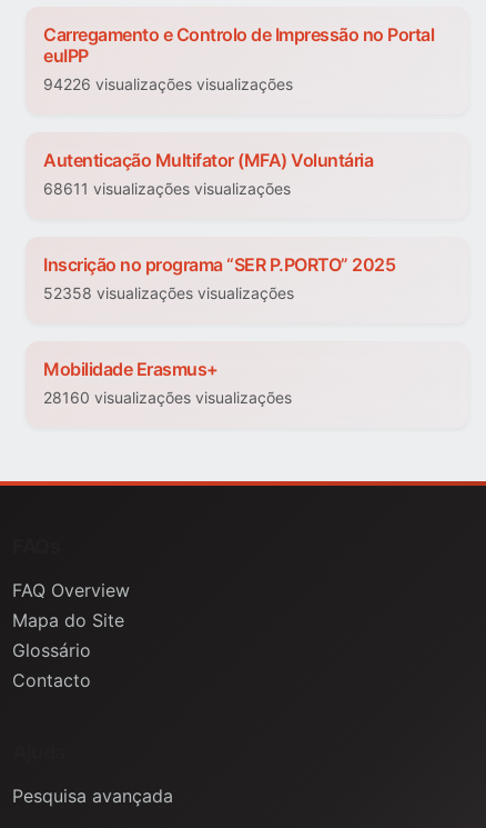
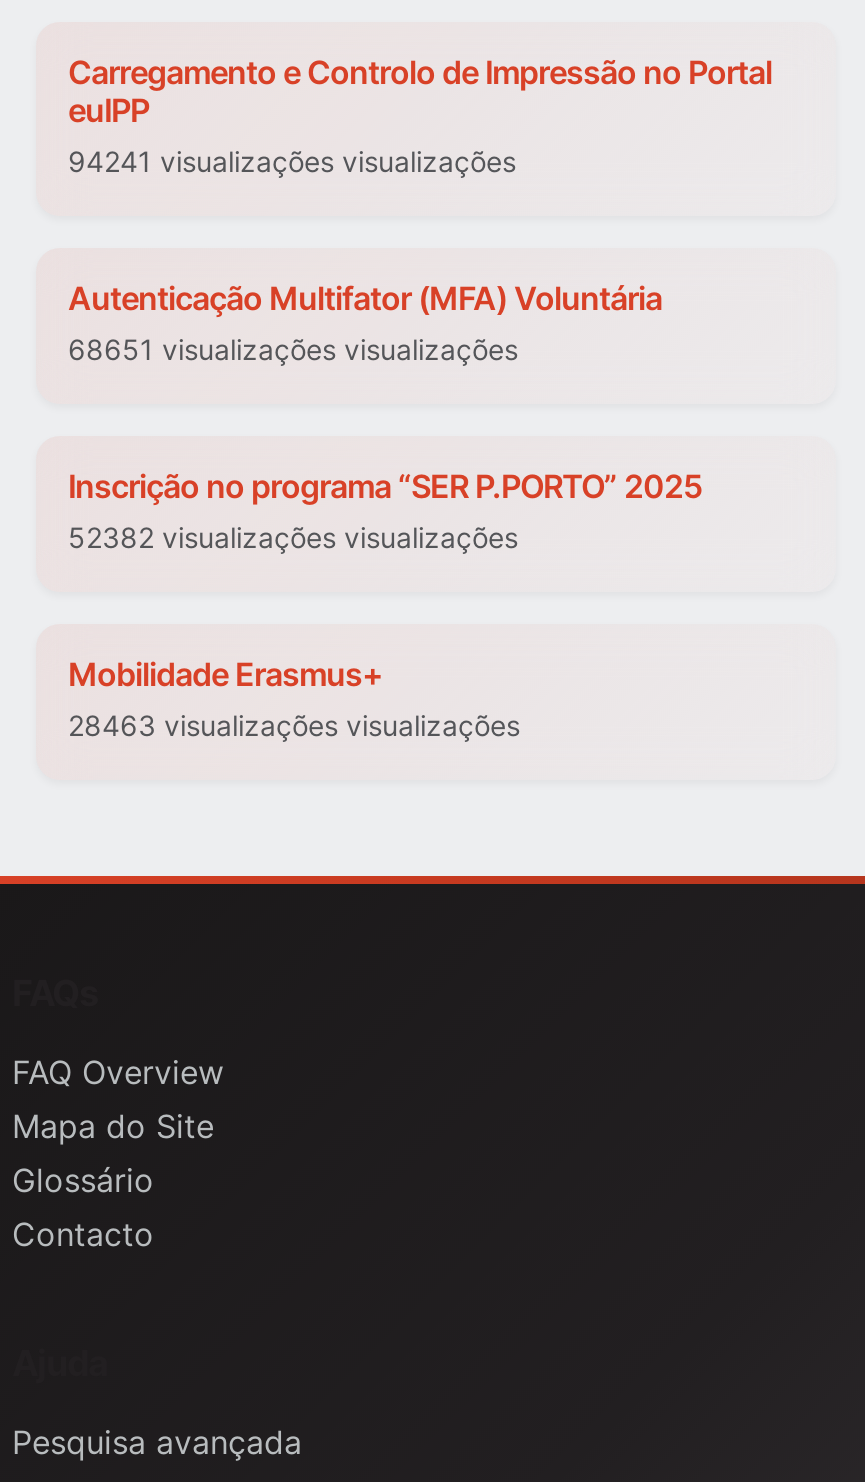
- 94226 visualizações visualizações
+ 94241 visualizações visualizações

- 68611 visualizações visualizações
+ 68651 visualizações visualizações

- 52358 visualizações visualizações
+ 52382 visualizações visualizações

- 28160 visualizações visualizações
+ 28463 visualizações visualizações
